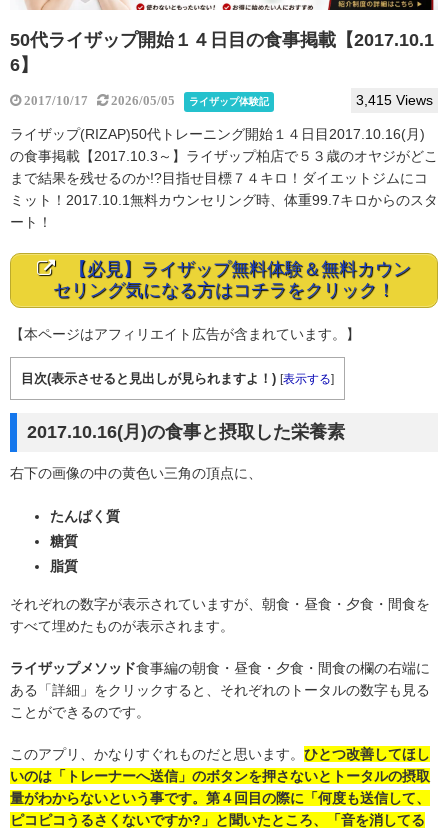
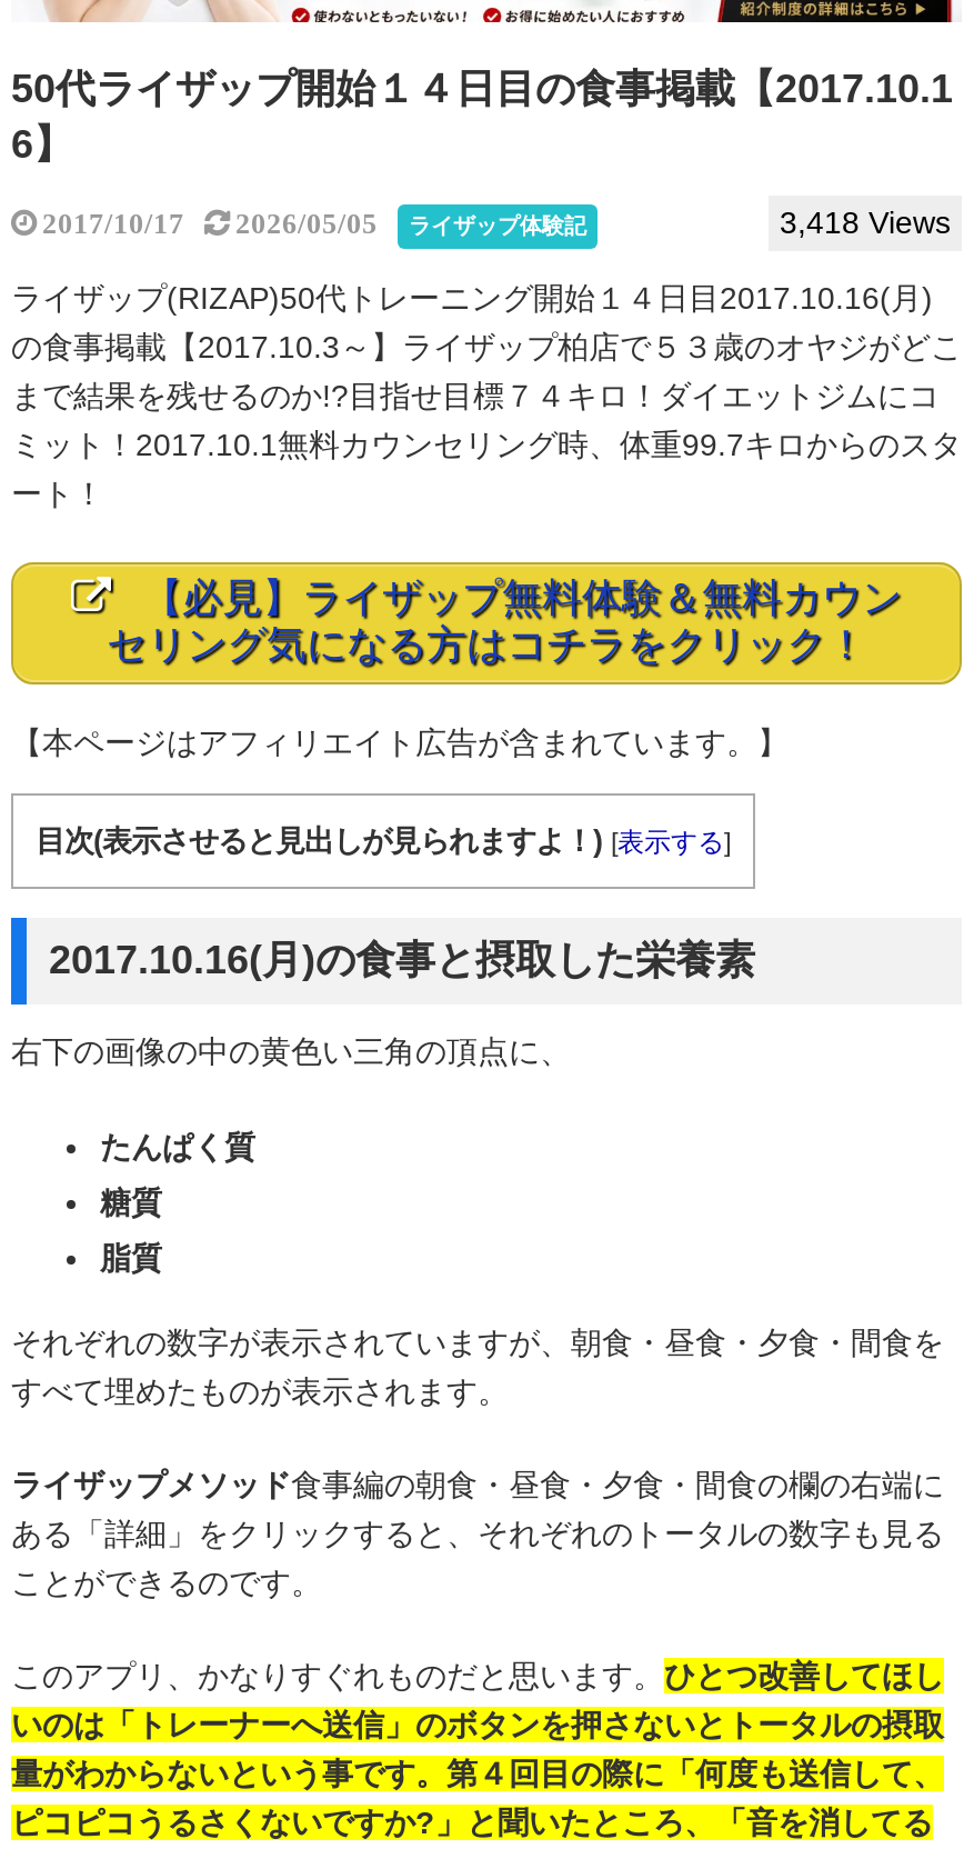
- 3,415 Views
+ 3,418 Views
